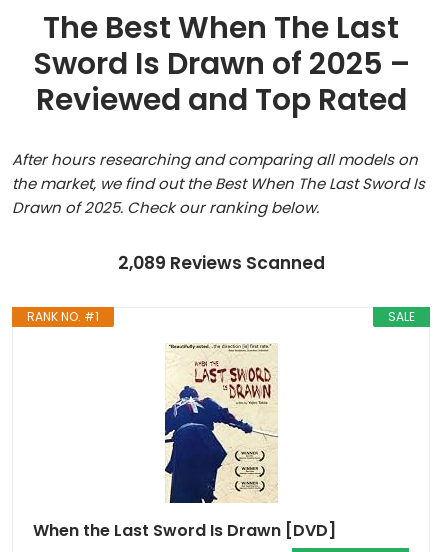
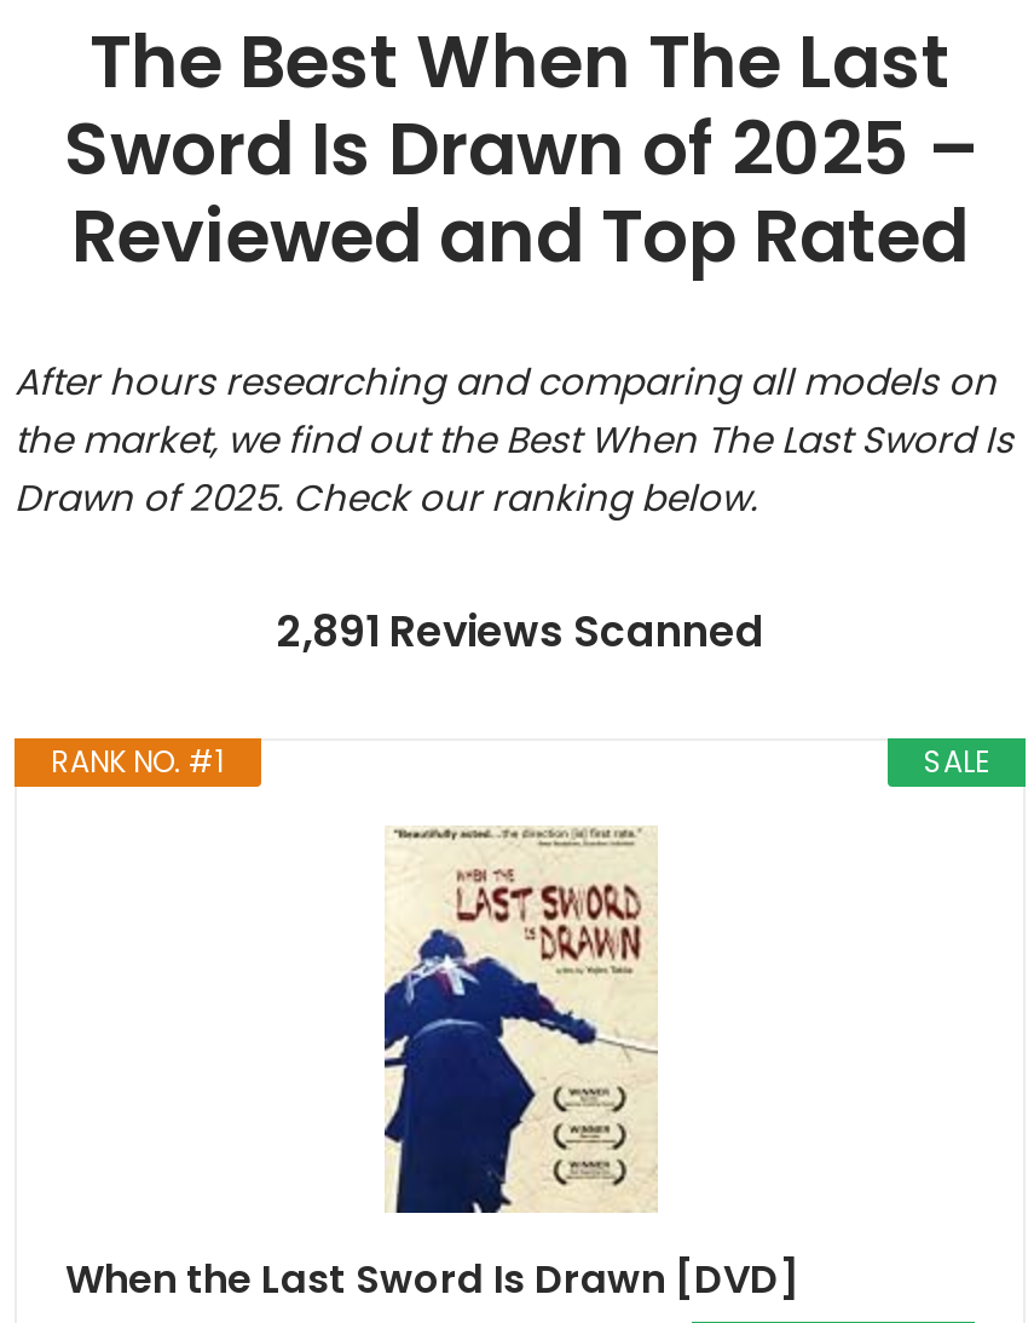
- 2,089 Reviews Scanned
+ 2,891 Reviews Scanned
